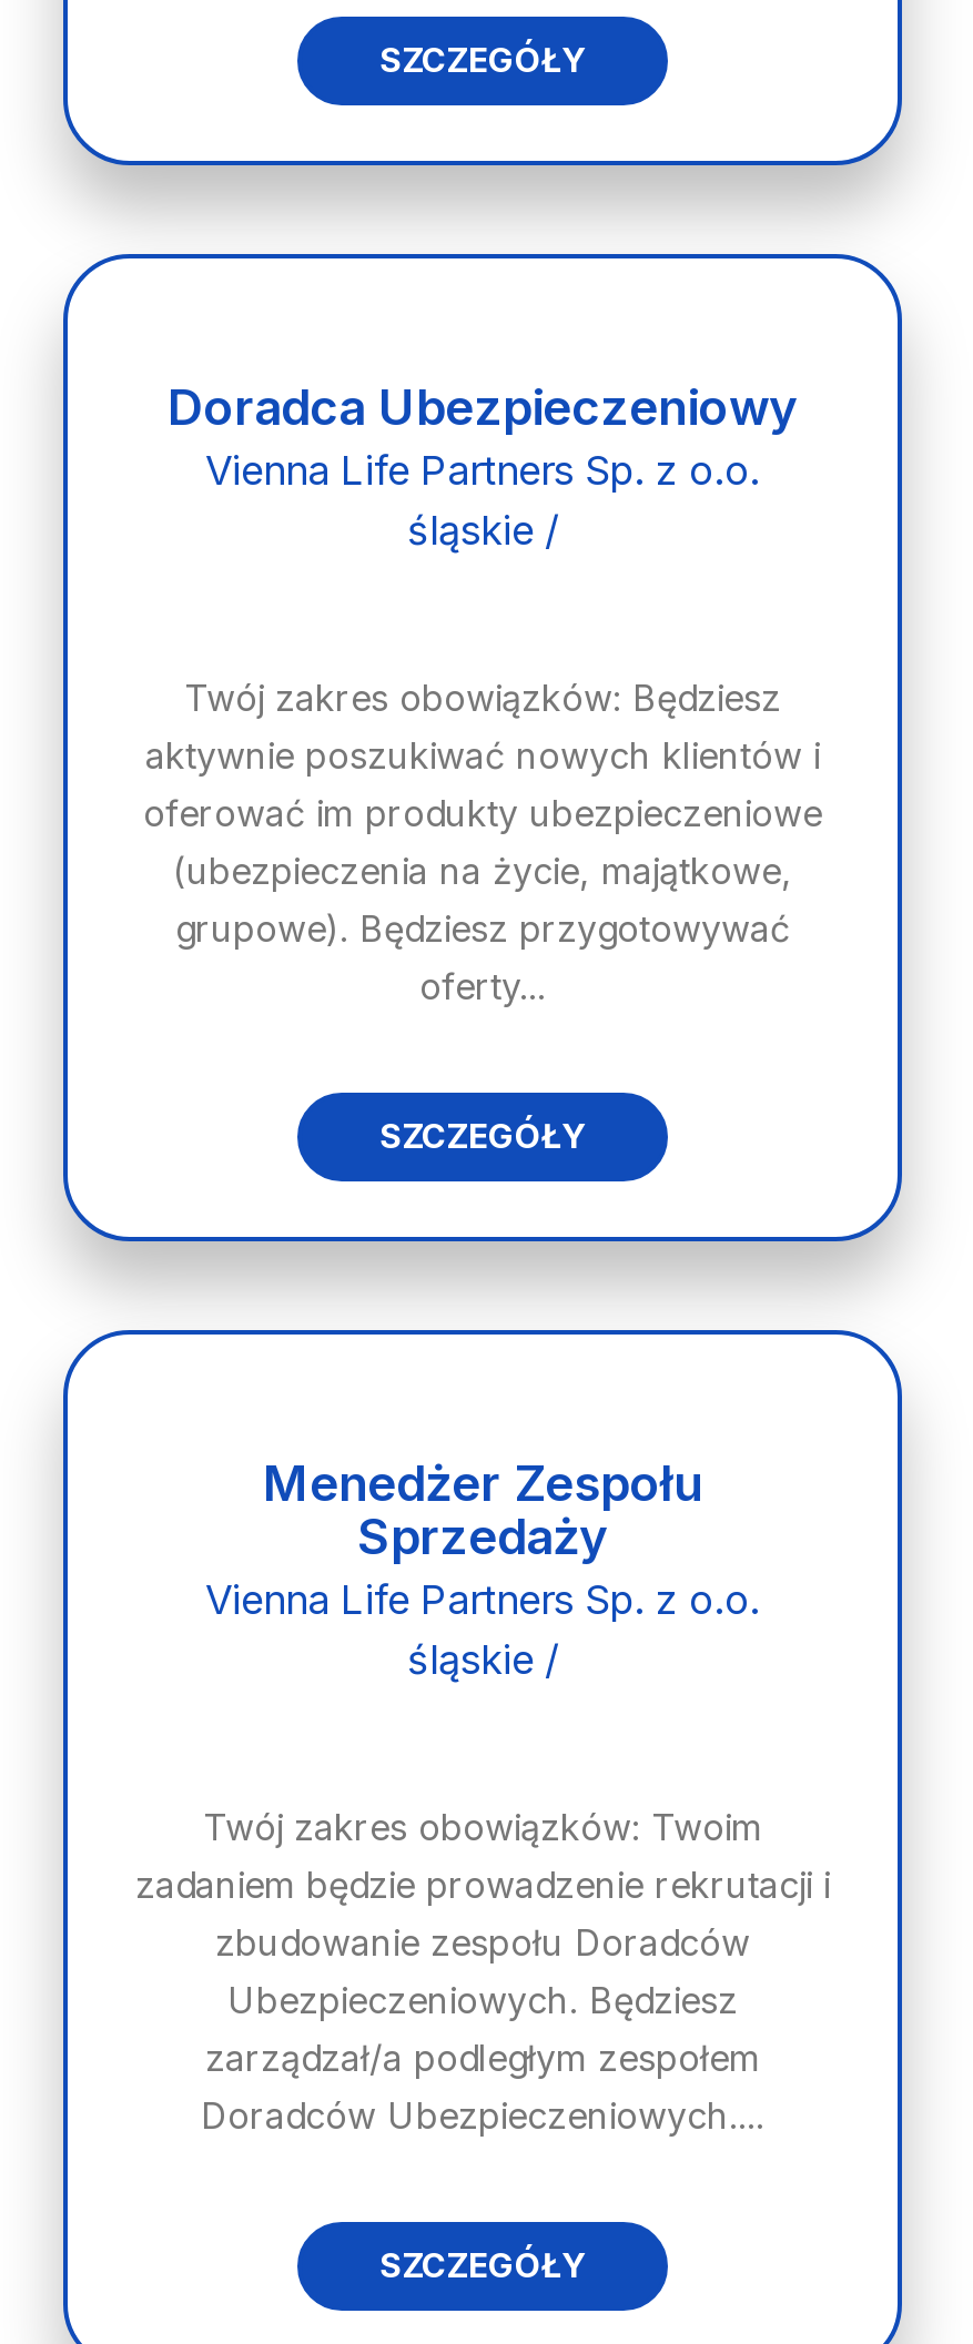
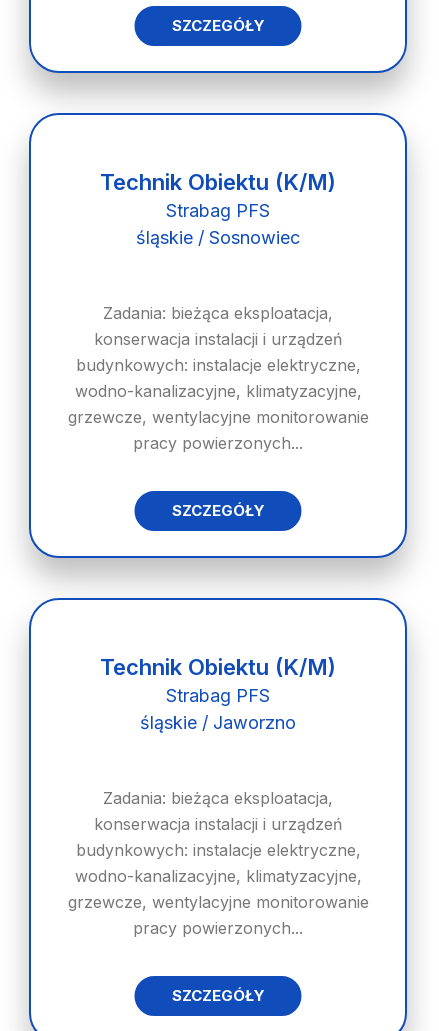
- Doradca Ubezpieczeniowy
- Vienna Life Partners Sp. z o.o.
- śląskie /
+ Technik Obiektu (K/M)
+ Strabag PFS
+ śląskie / Sosnowiec

- Twój zakres obowiązków: Będziesz
- aktywnie poszukiwać nowych klientów i
- oferować im produkty ubezpieczeniowe
- (ubezpieczenia na życie, majątkowe,
- grupowe). Będziesz przygotowywać
- oferty...
+ Zadania: bieżąca eksploatacja,
+ konserwacja instalacji i urządzeń
+ budynkowych: instalacje elektryczne,
+ wodno-kanalizacyjne, klimatyzacyjne,
+ grzewcze, wentylacyjne monitorowanie
+ pracy powierzonych...

- Menedżer Zespołu
- Sprzedaży
- Vienna Life Partners Sp. z o.o.
- śląskie /
+ Technik Obiektu (K/M)
+ Strabag PFS
+ śląskie / Jaworzno

- Twój zakres obowiązków: Twoim
- zadaniem będzie prowadzenie rekrutacji i
- zbudowanie zespołu Doradców
- Ubezpieczeniowych. Będziesz
- zarządzał/a podległym zespołem
- Doradców Ubezpieczeniowych....
+ Zadania: bieżąca eksploatacja,
+ konserwacja instalacji i urządzeń
+ budynkowych: instalacje elektryczne,
+ wodno-kanalizacyjne, klimatyzacyjne,
+ grzewcze, wentylacyjne monitorowanie
+ pracy powierzonych...
